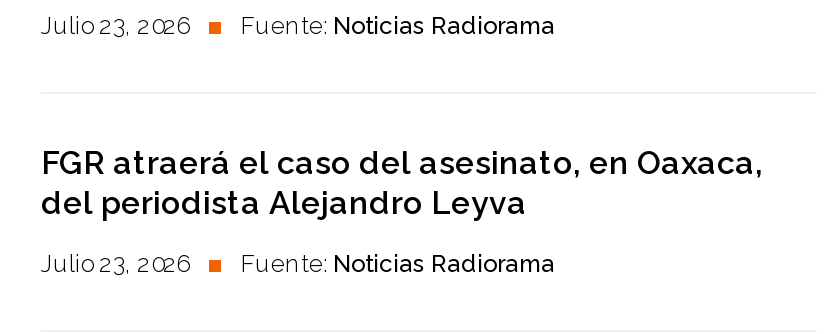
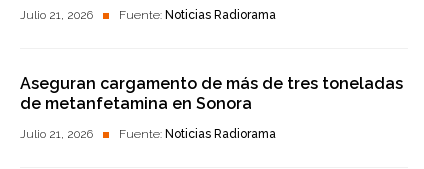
- Julio 23, 2026 Fuente: Noticias Radiorama
+ Julio 21, 2026 Fuente: Noticias Radiorama

- FGR atraerá el caso del asesinato, en Oaxaca,
- del periodista Alejandro Leyva
+ Aseguran cargamento de más de tres toneladas
+ de metanfetamina en Sonora

- Julio 23, 2026 Fuente: Noticias Radiorama
+ Julio 21, 2026 Fuente: Noticias Radiorama
